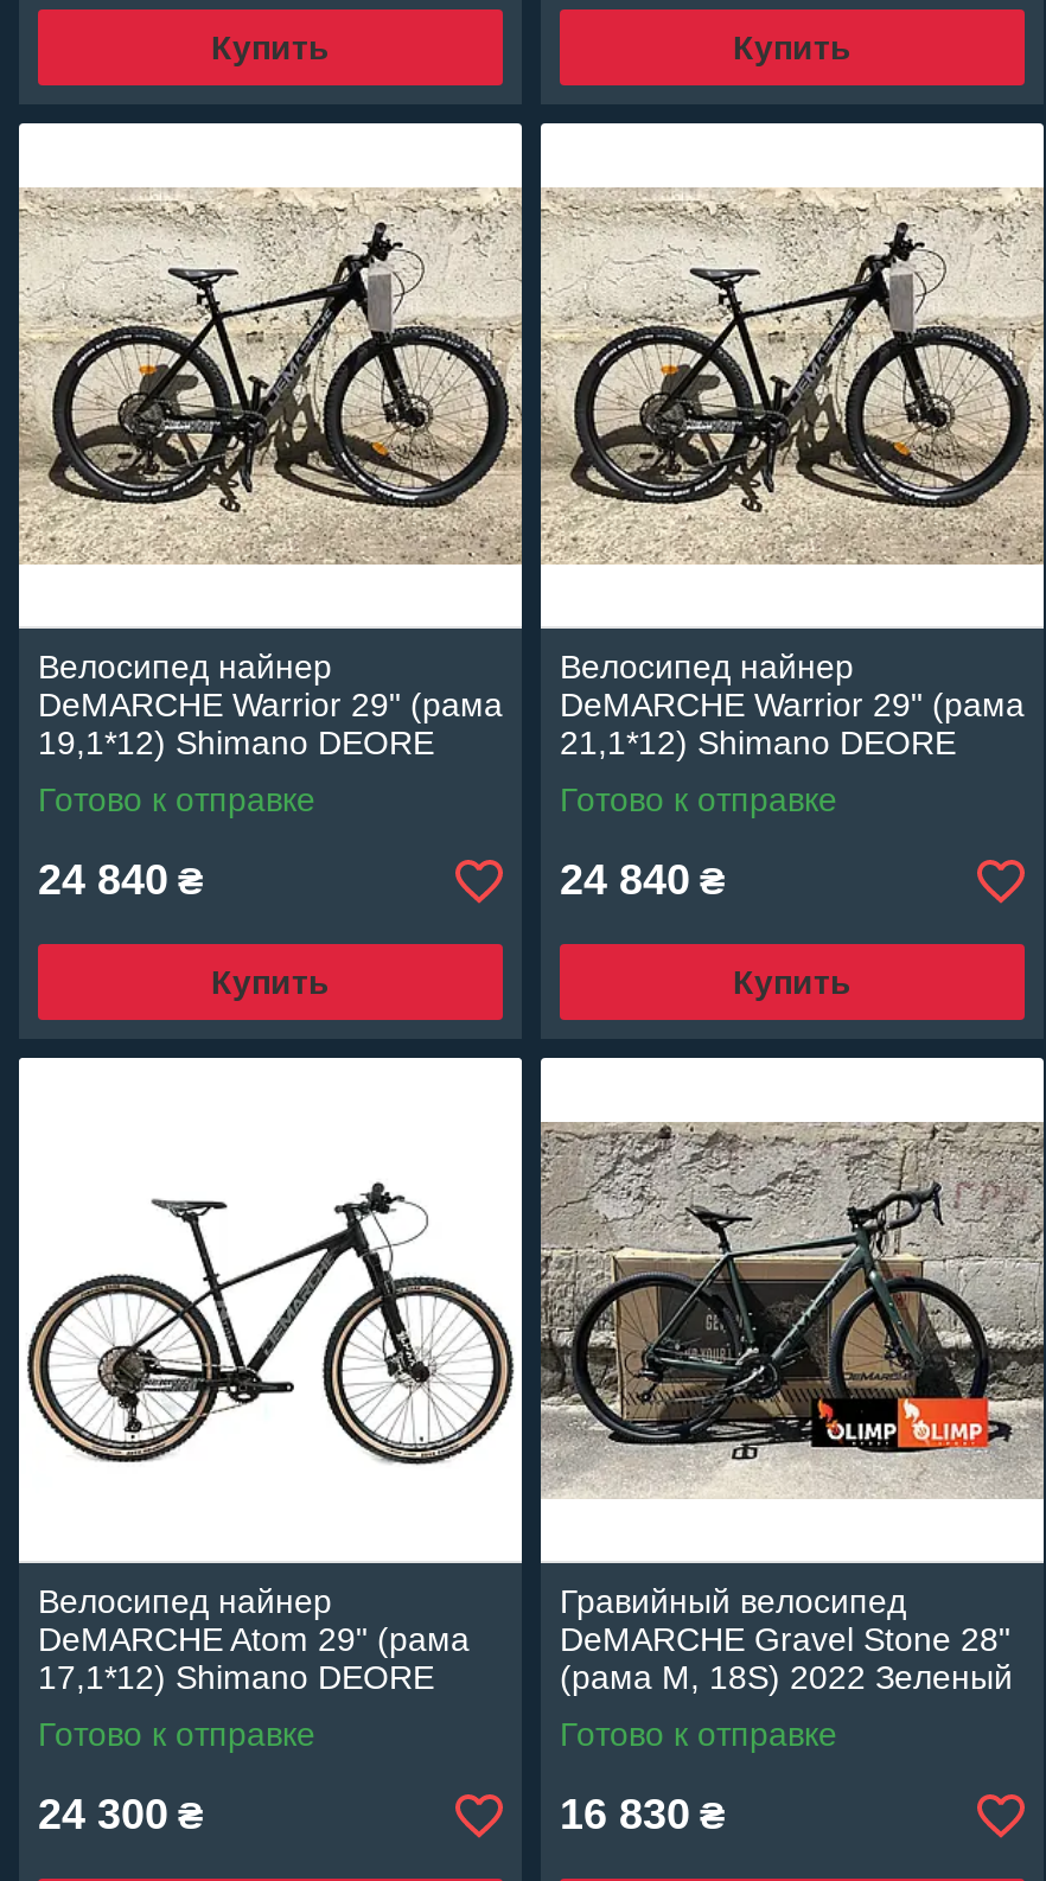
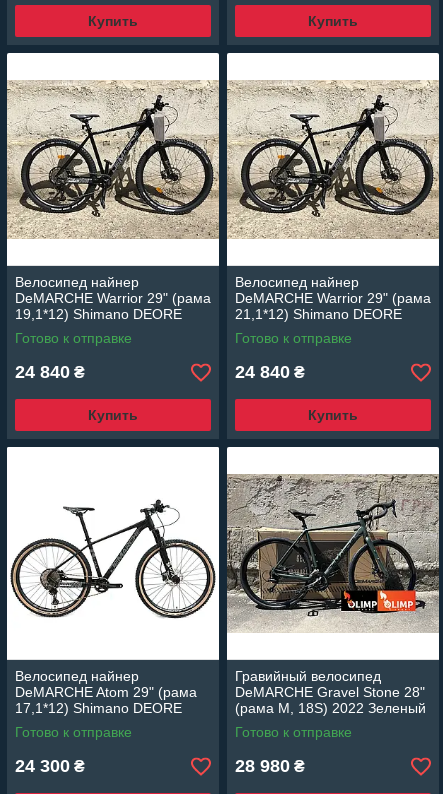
- 16 830 ₴
+ 28 980 ₴
